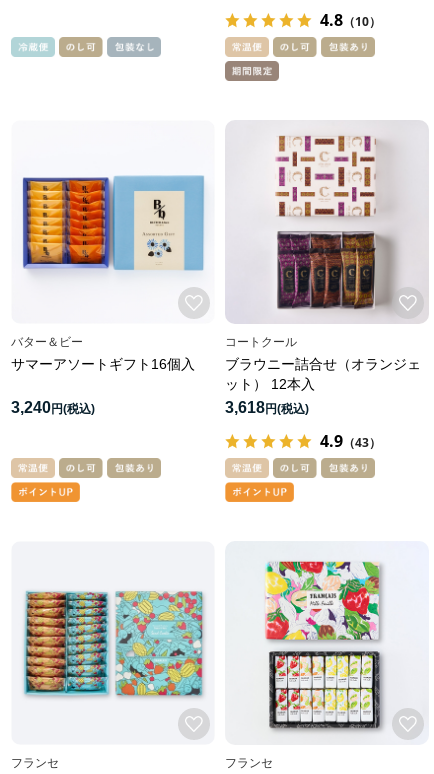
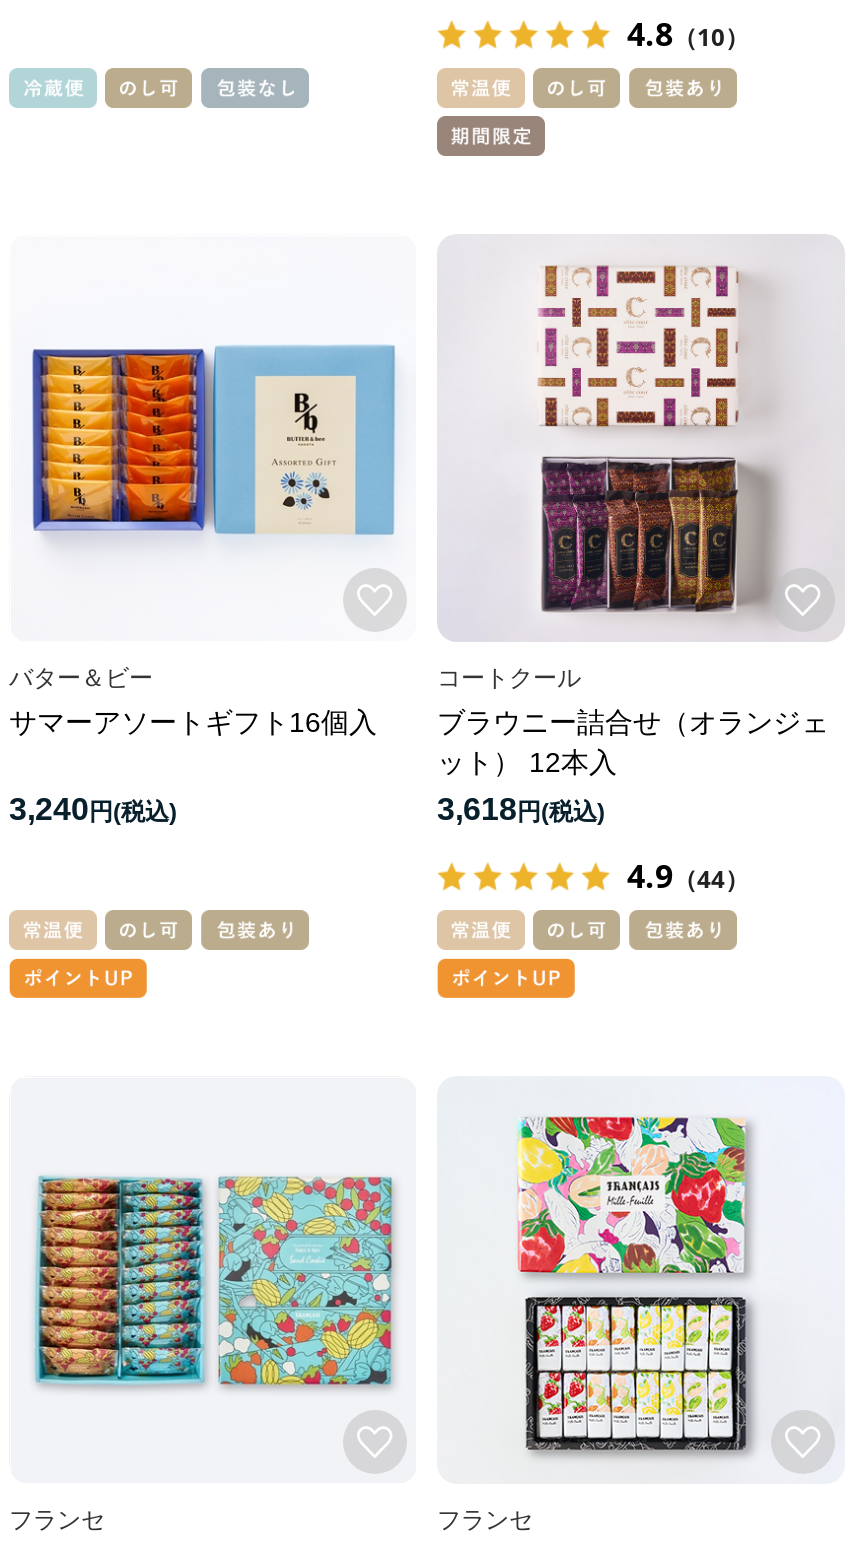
- 4.9（43）
+ 4.9（44）
